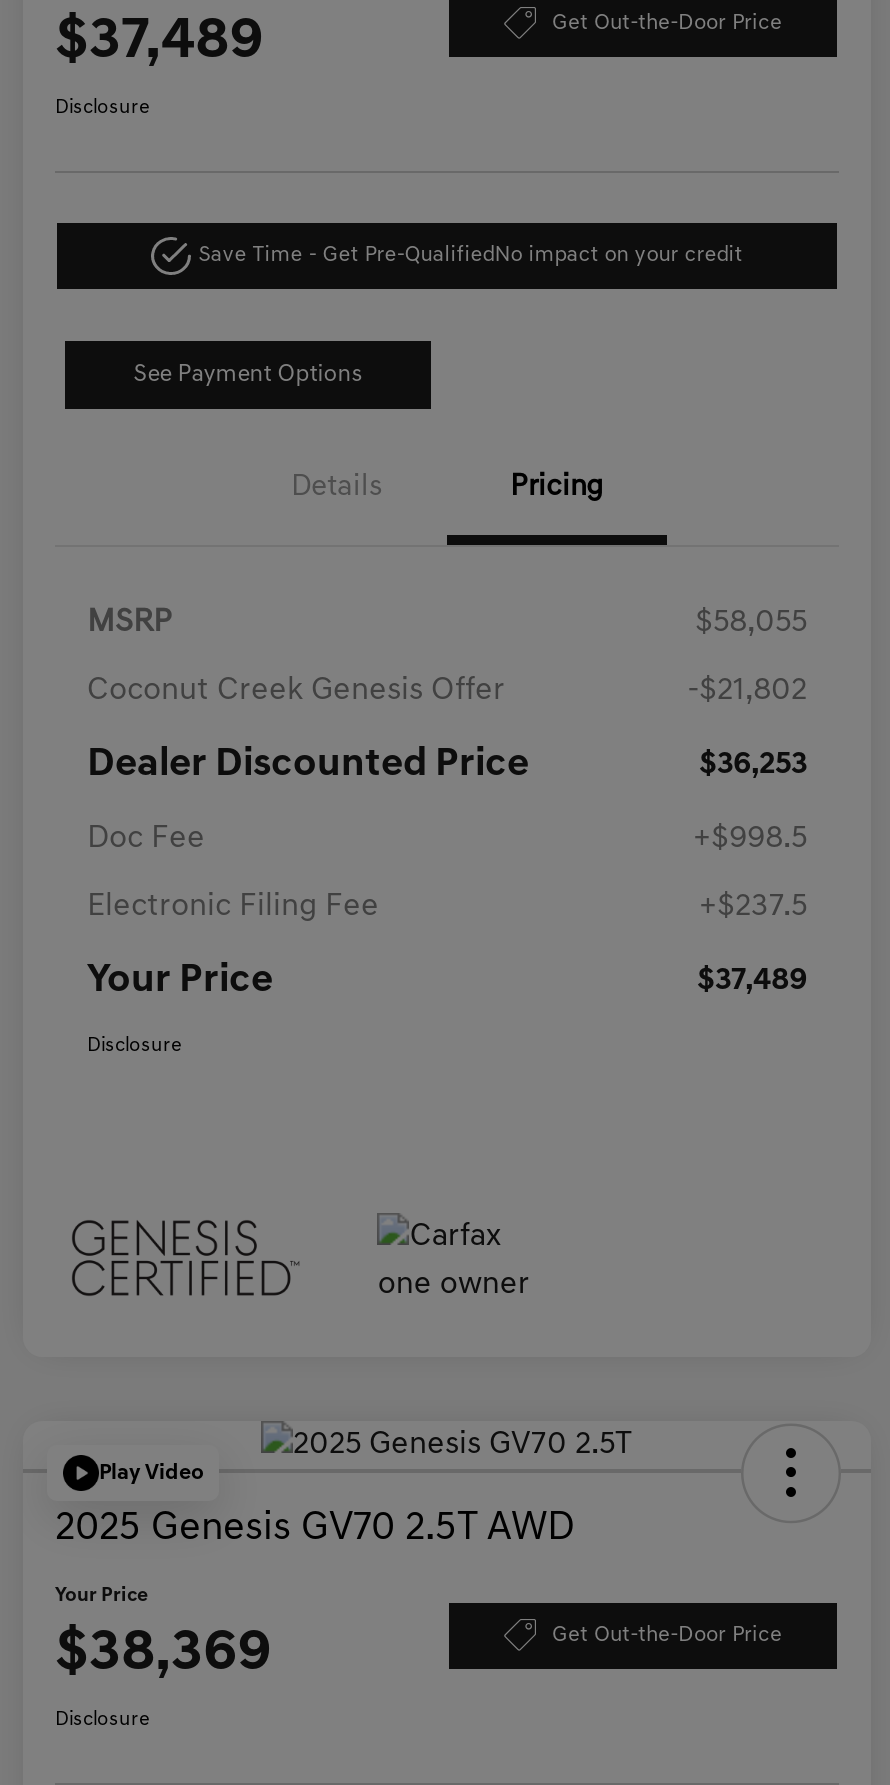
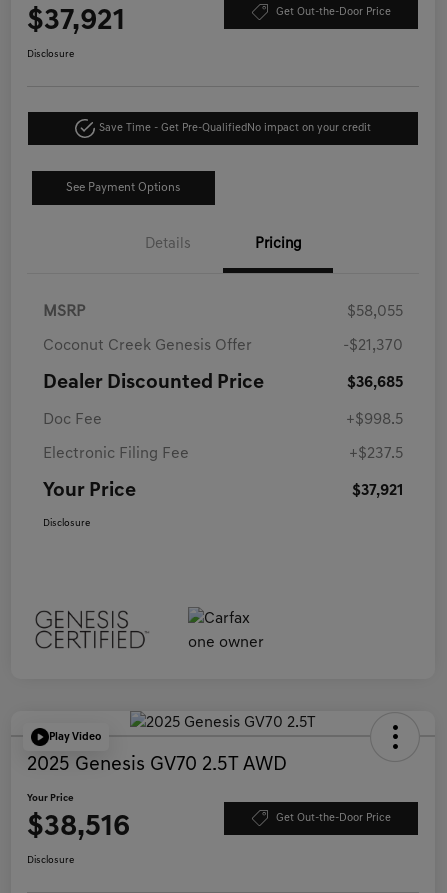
- $37,489
+ $37,921

- -$21,802
+ -$21,370

- $36,253
+ $36,685

- $37,489
+ $37,921

- $38,369
+ $38,516
